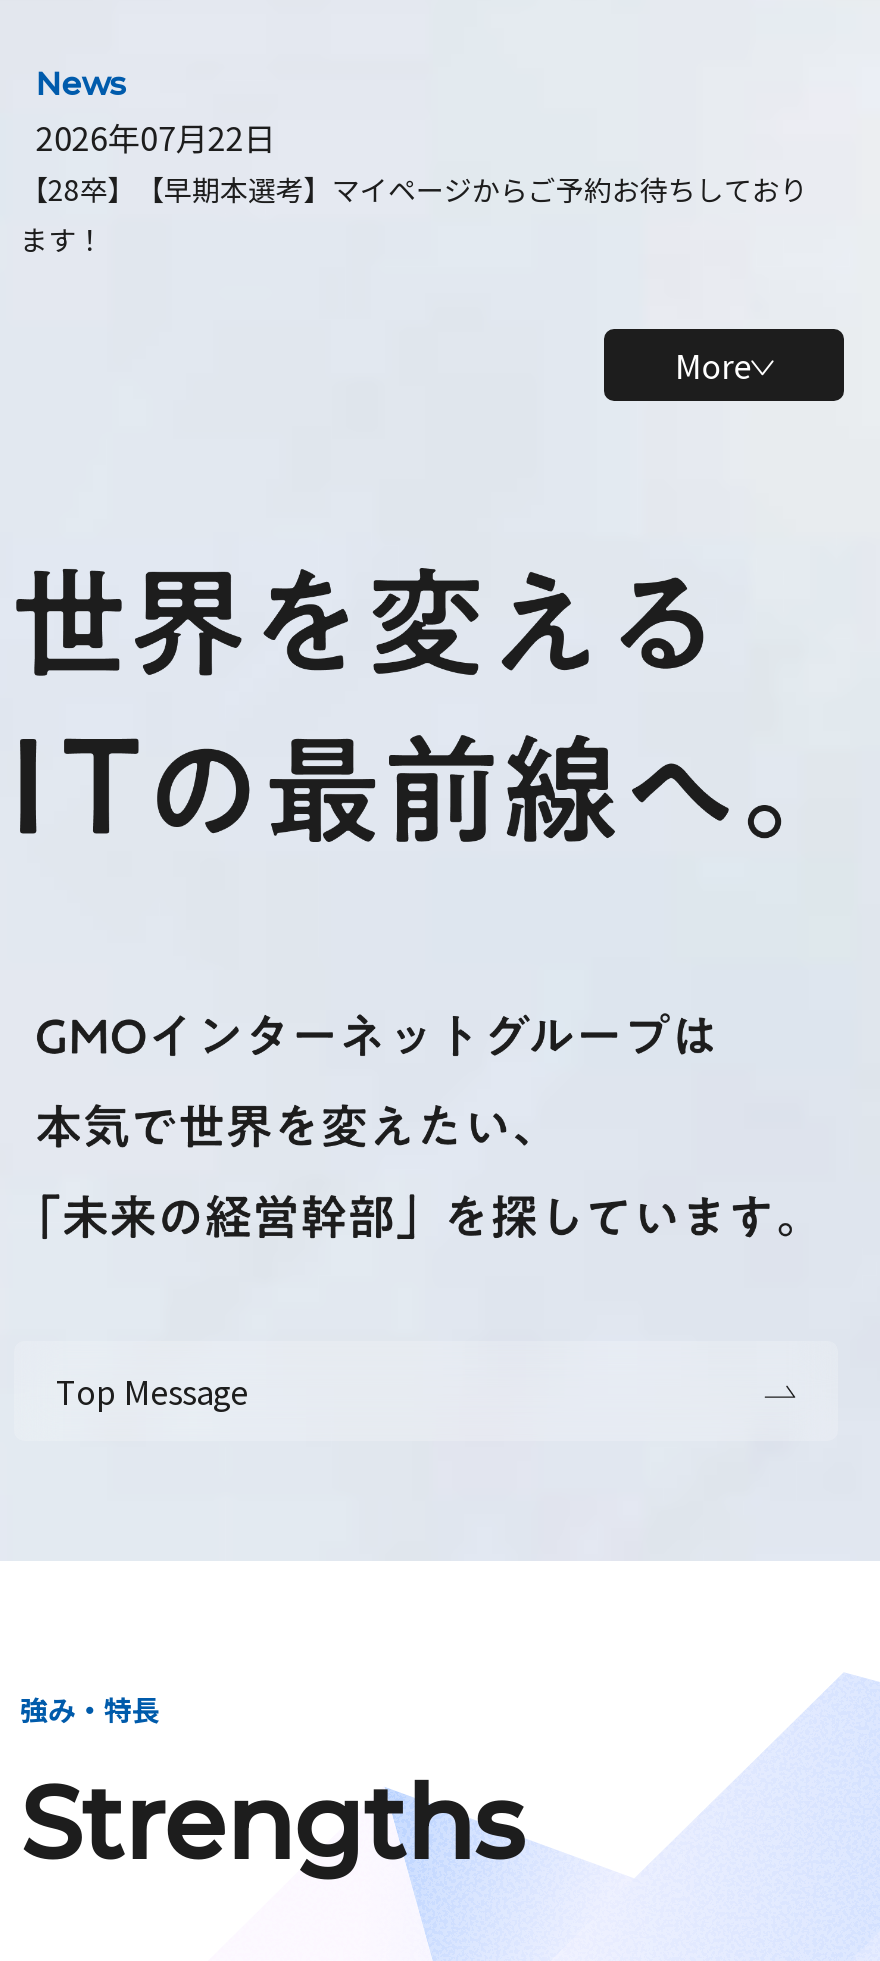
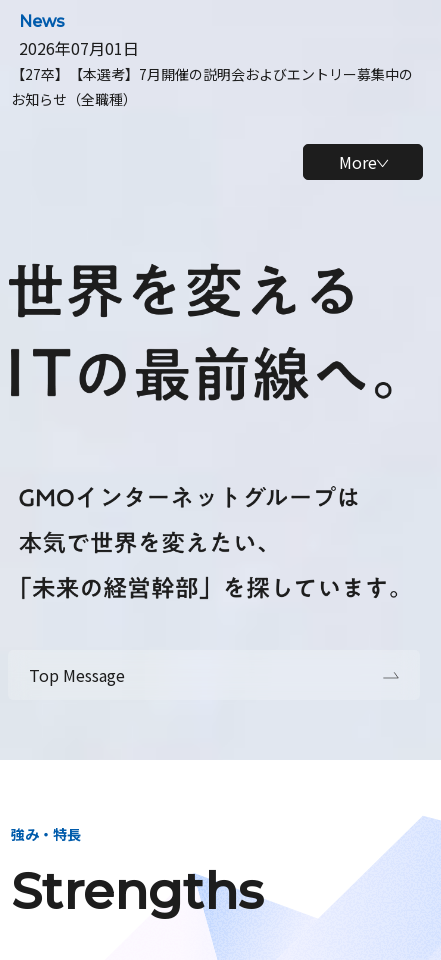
- 2026年07月22日
- 【28卒】【早期本選考】マイページからご予約お待ちしており
- ます！
+ 2026年07月01日
+ 【27卒】【本選考】7月開催の説明会およびエントリー募集中の
+ お知らせ（全職種）
